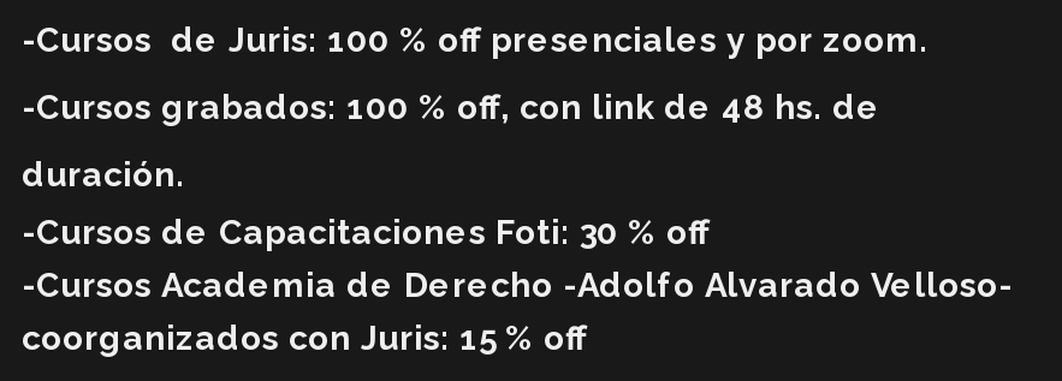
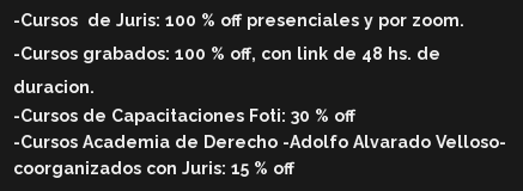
- duración.
+ duracion.
